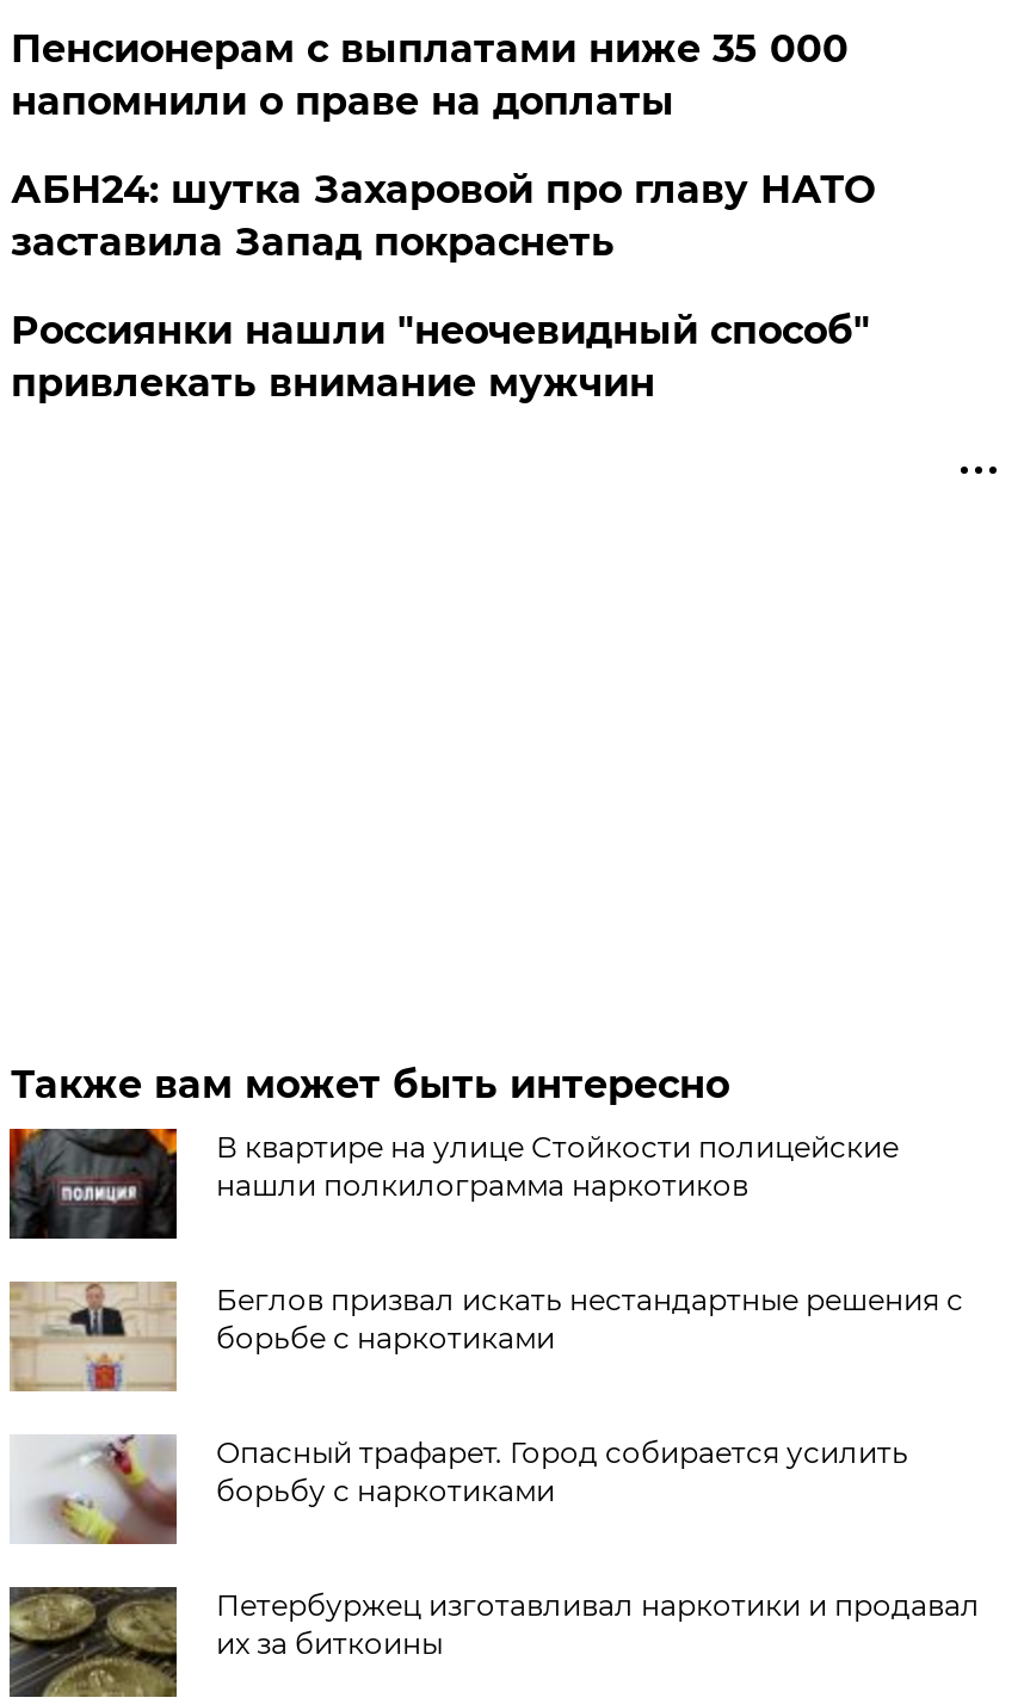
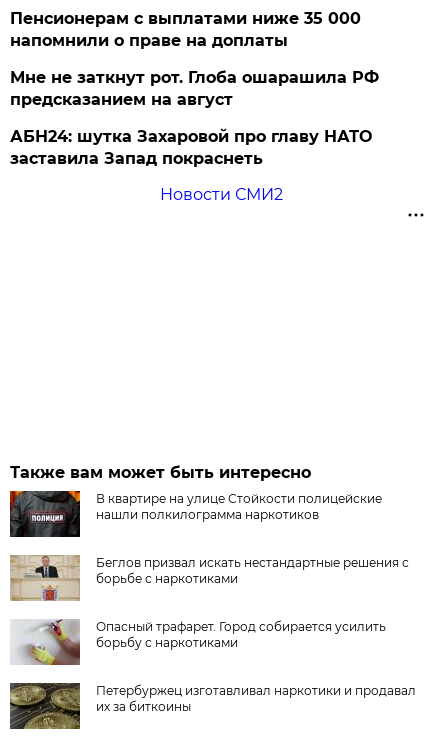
+ Мне не заткнут рот. Глоба ошарашила РФ
+ предсказанием на август

moved down: АБН24: шутка Захаровой про главу НАТО | заставила Запад покраснеть

- Россиянки нашли "неочевидный способ"
- привлекать внимание мужчин
+ Новости СМИ2
